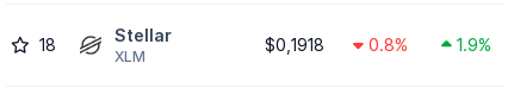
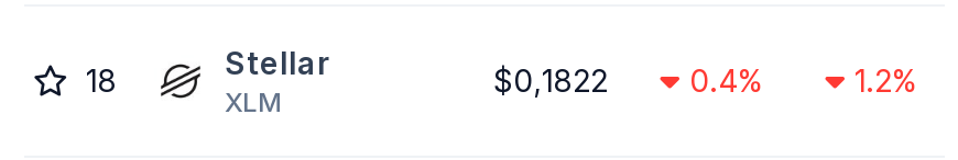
- $0,1918
+ $0,1822

- 0.8%
+ 0.4%

- 1.9%
+ 1.2%
